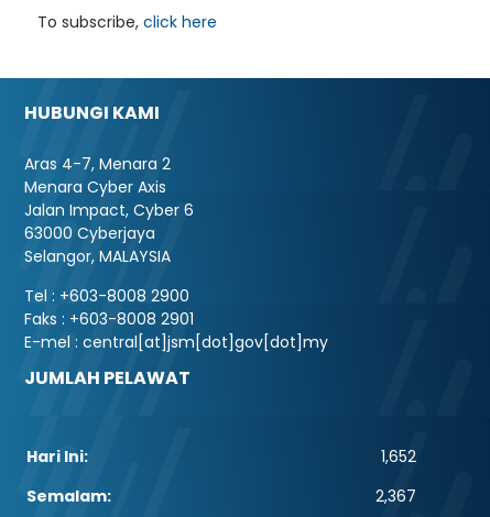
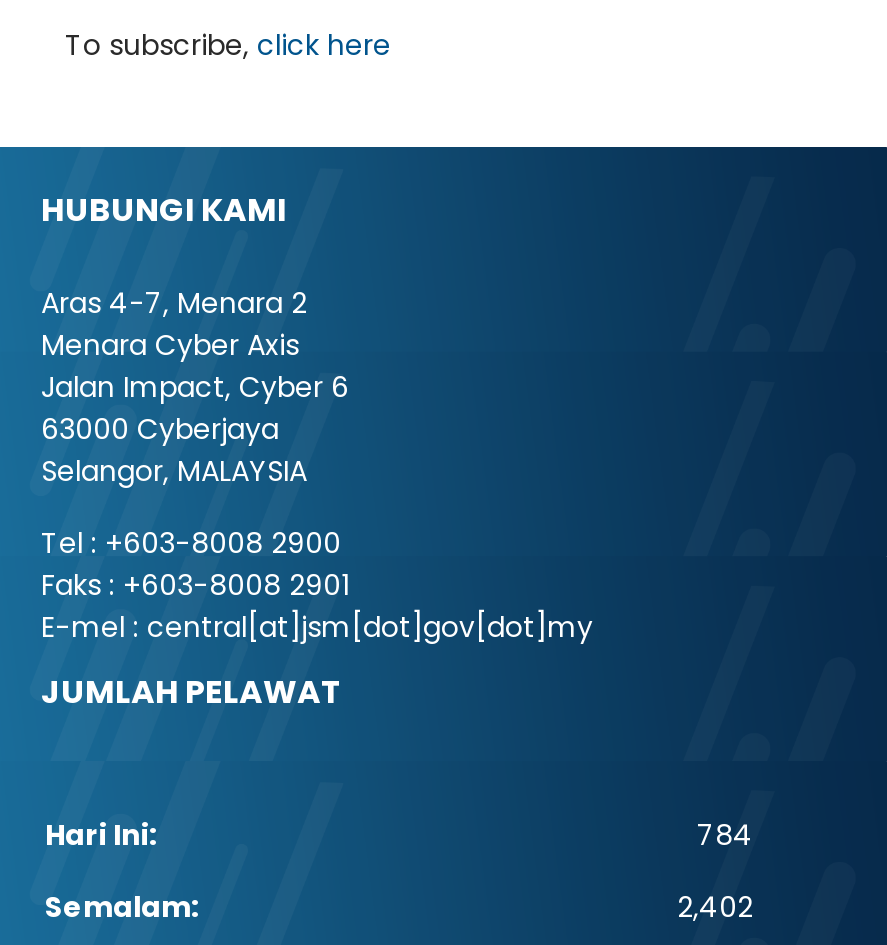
- 1,652
+ 784

- 2,367
+ 2,402
